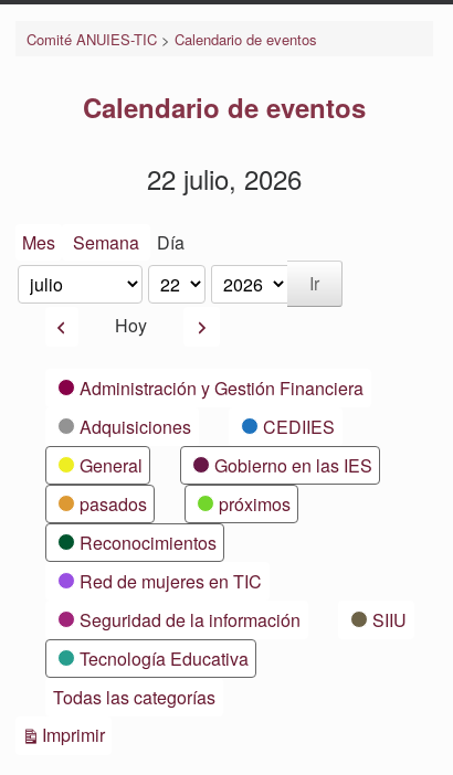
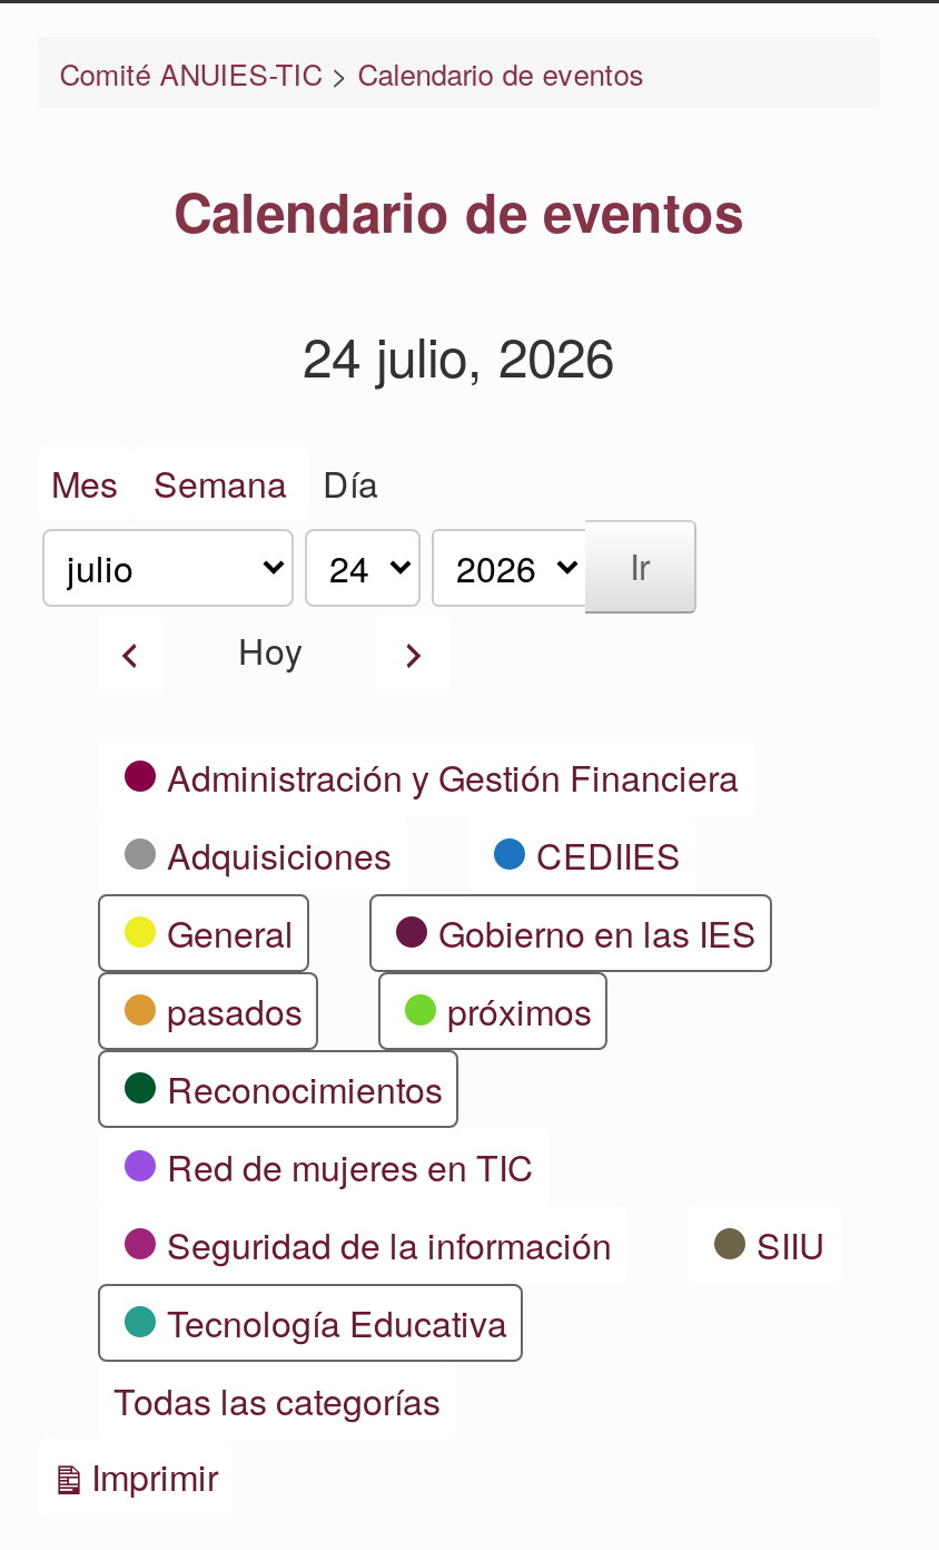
- 22 julio, 2026
+ 24 julio, 2026
